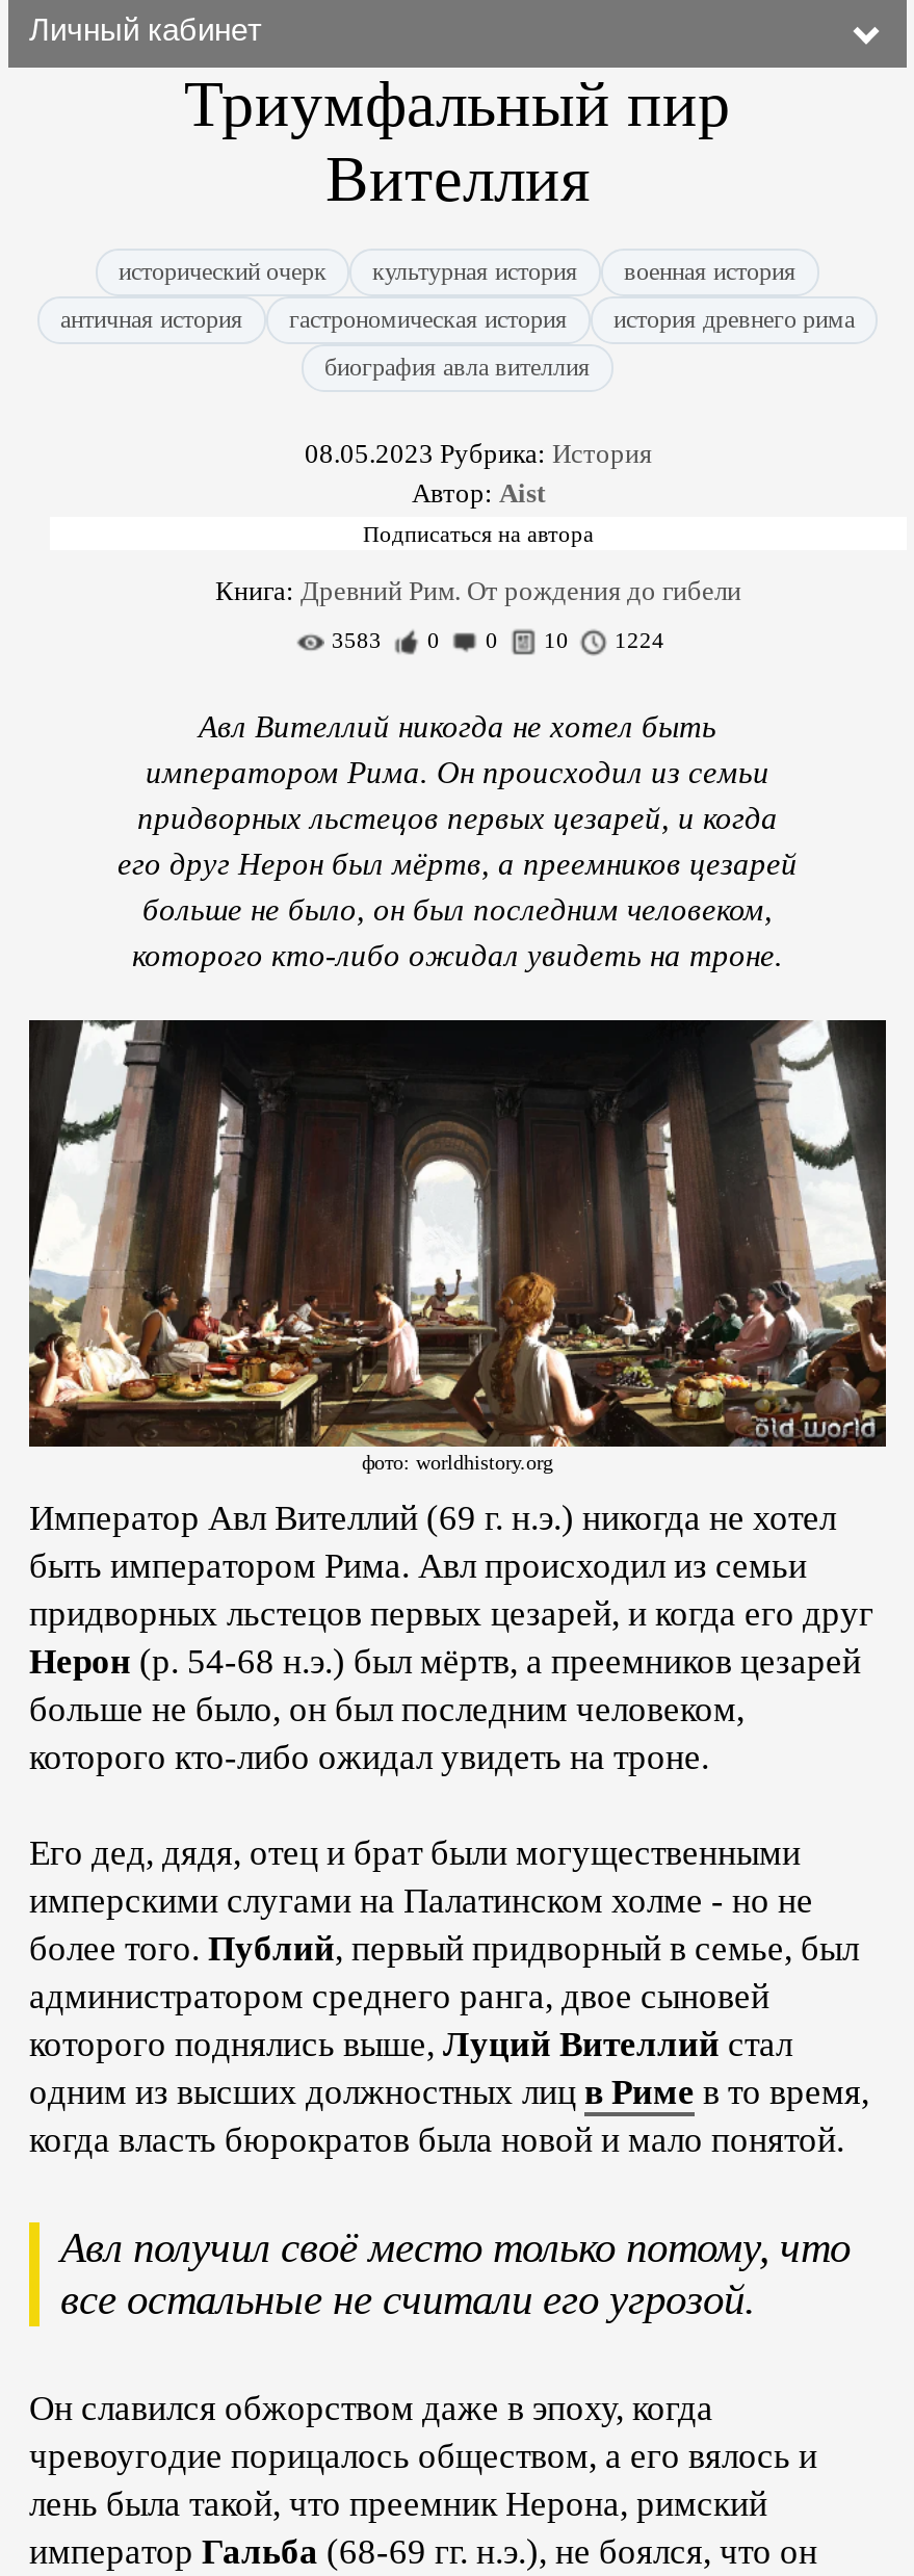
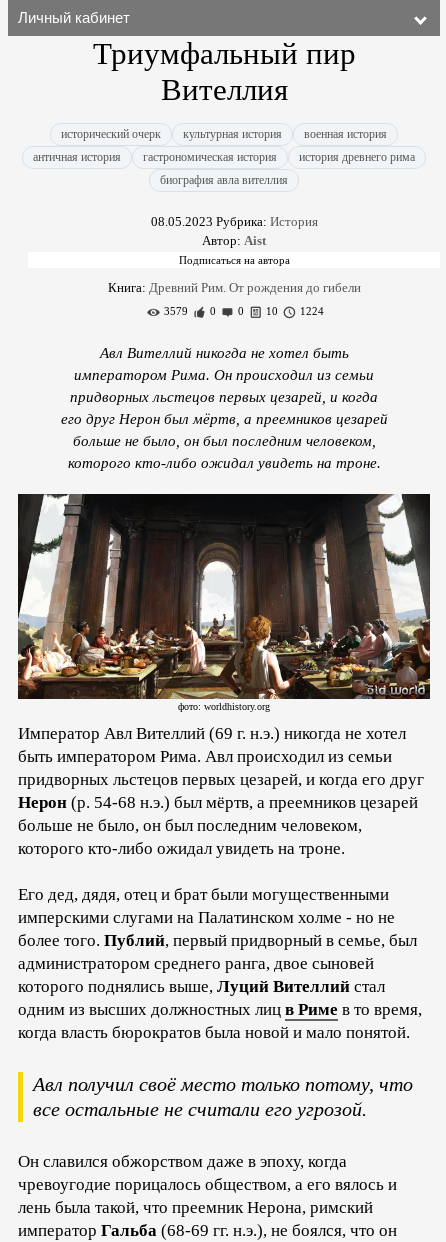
- 3583 0 0 10 1224
+ 3579 0 0 10 1224
